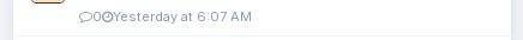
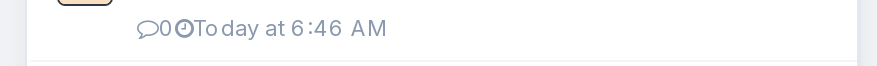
- Yesterday at 6:07 AM
+ Today at 6:46 AM
